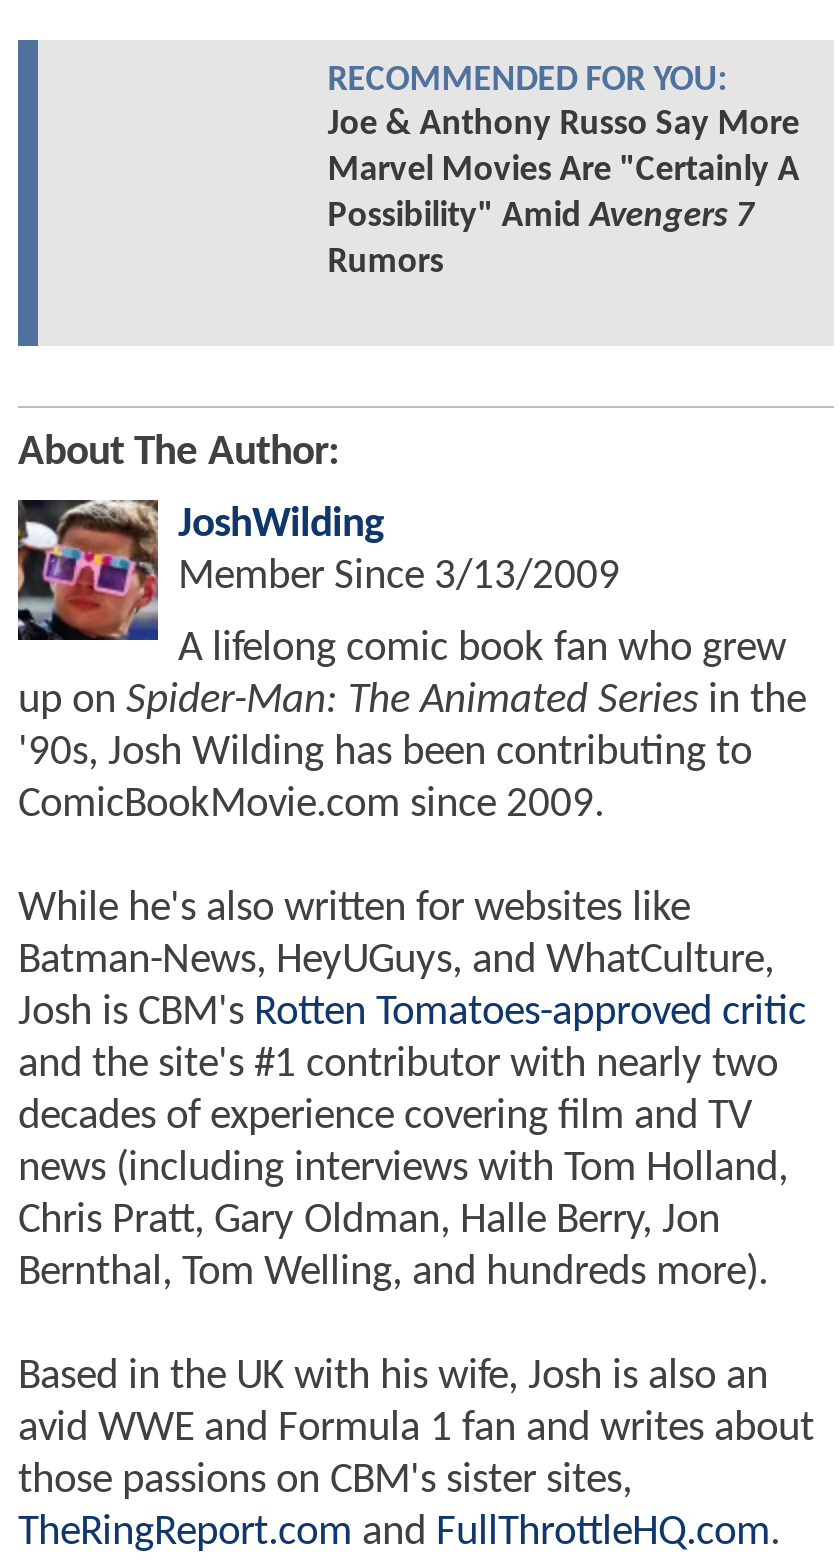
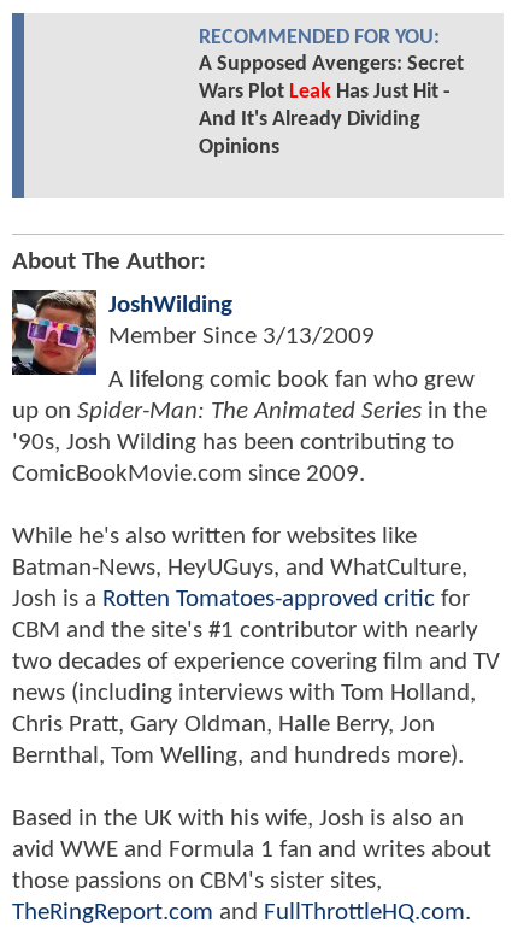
- Joe & Anthony Russo Say More
- Marvel Movies Are "Certainly A
- Possibility" Amid Avengers 7
- Rumors
+ A Supposed Avengers: Secret
+ Wars Plot Leak Has Just Hit -
+ And It's Already Dividing
+ Opinions

- Josh is CBM's Rotten Tomatoes-approved critic
- and the site's #1 contributor with nearly two
- decades of experience covering film and TV
+ Josh is a Rotten Tomatoes-approved critic for
+ CBM and the site's #1 contributor with nearly
+ two decades of experience covering film and TV
